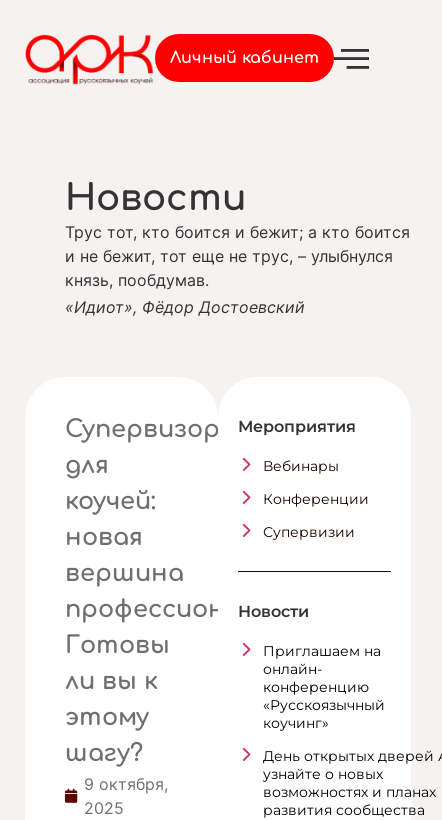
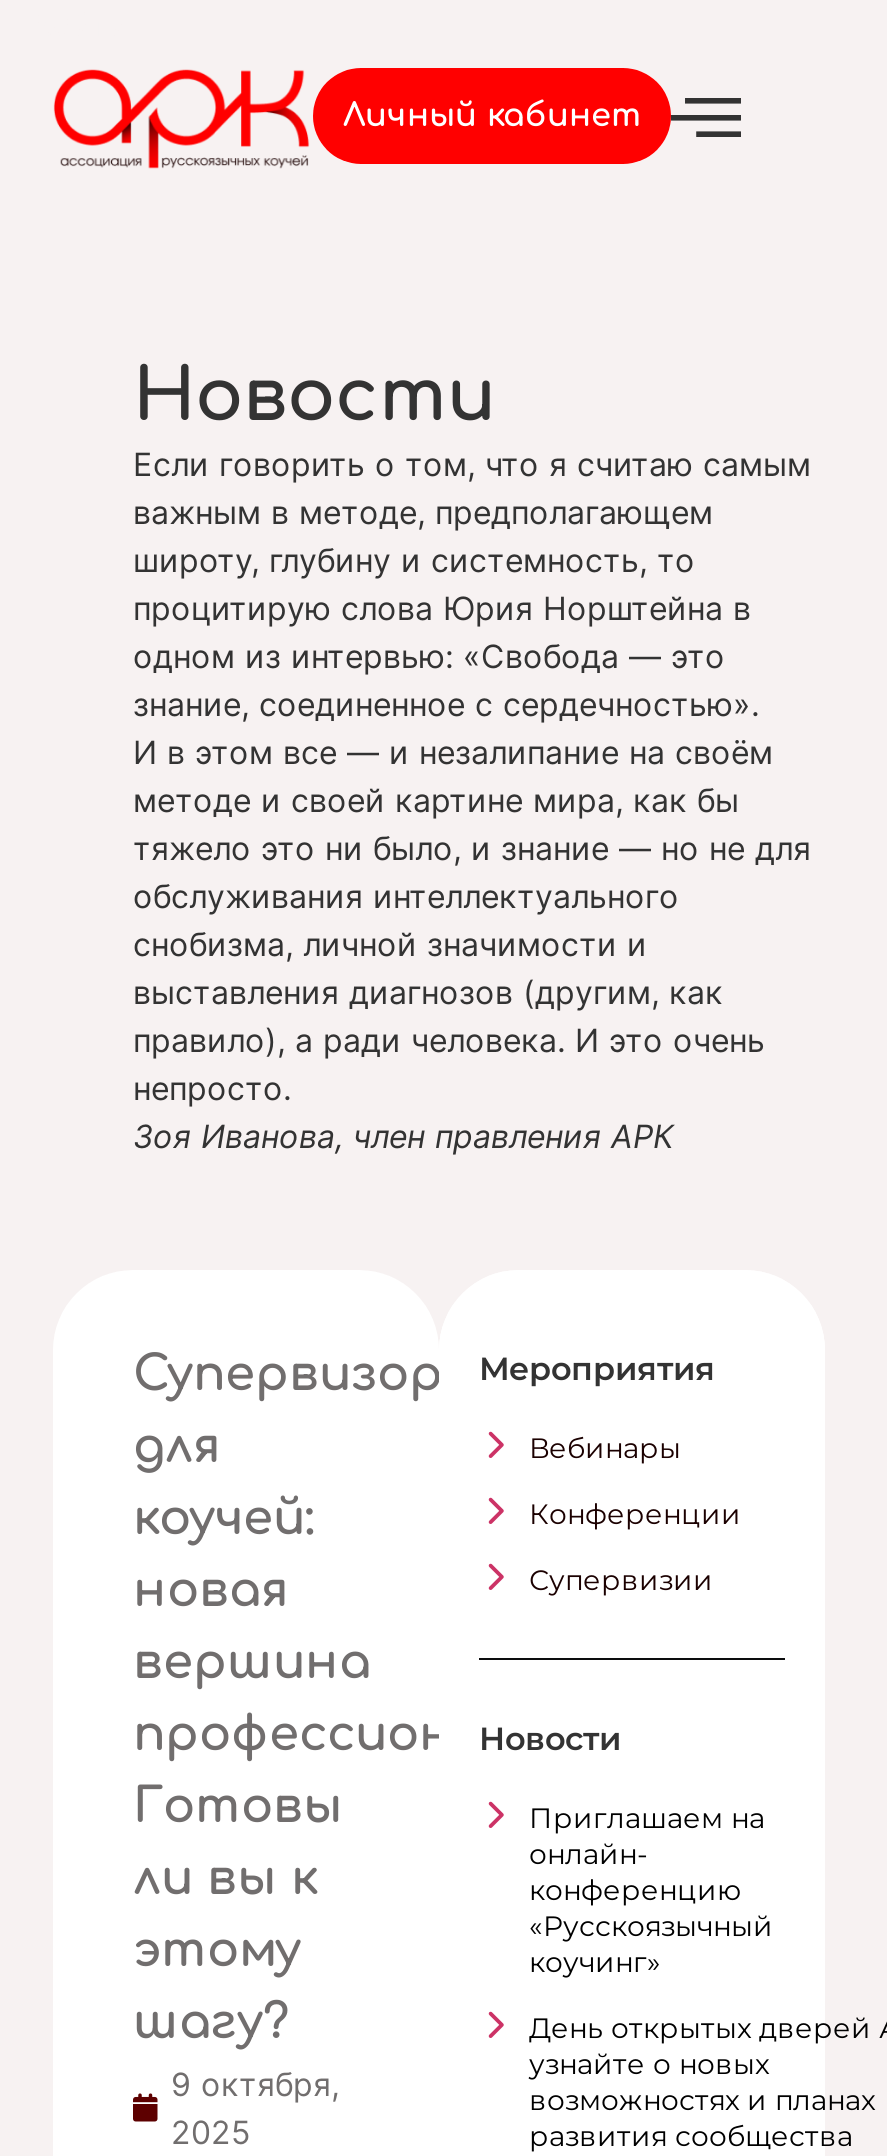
- Трус тот, кто боится и бежит; а кто боится
- и не бежит, тот еще не трус, – улыбнулся
- князь, пообдумав.
- «Идиот», Фёдор Достоевский
+ Если говорить о том, что я считаю самым
+ важным в методе, предполагающем
+ широту, глубину и системность, то
+ процитирую слова Юрия Норштейна в
+ одном из интервью: «Свобода — это
+ знание, соединенное с сердечностью».
+ И в этом все — и незалипание на своём
+ методе и своей картине мира, как бы
+ тяжело это ни было, и знание — но не для
+ обслуживания интеллектуального
+ снобизма, личной значимости и
+ выставления диагнозов (другим, как
+ правило), а ради человека. И это очень
+ непросто.
+ Зоя Иванова, член правления АРК
